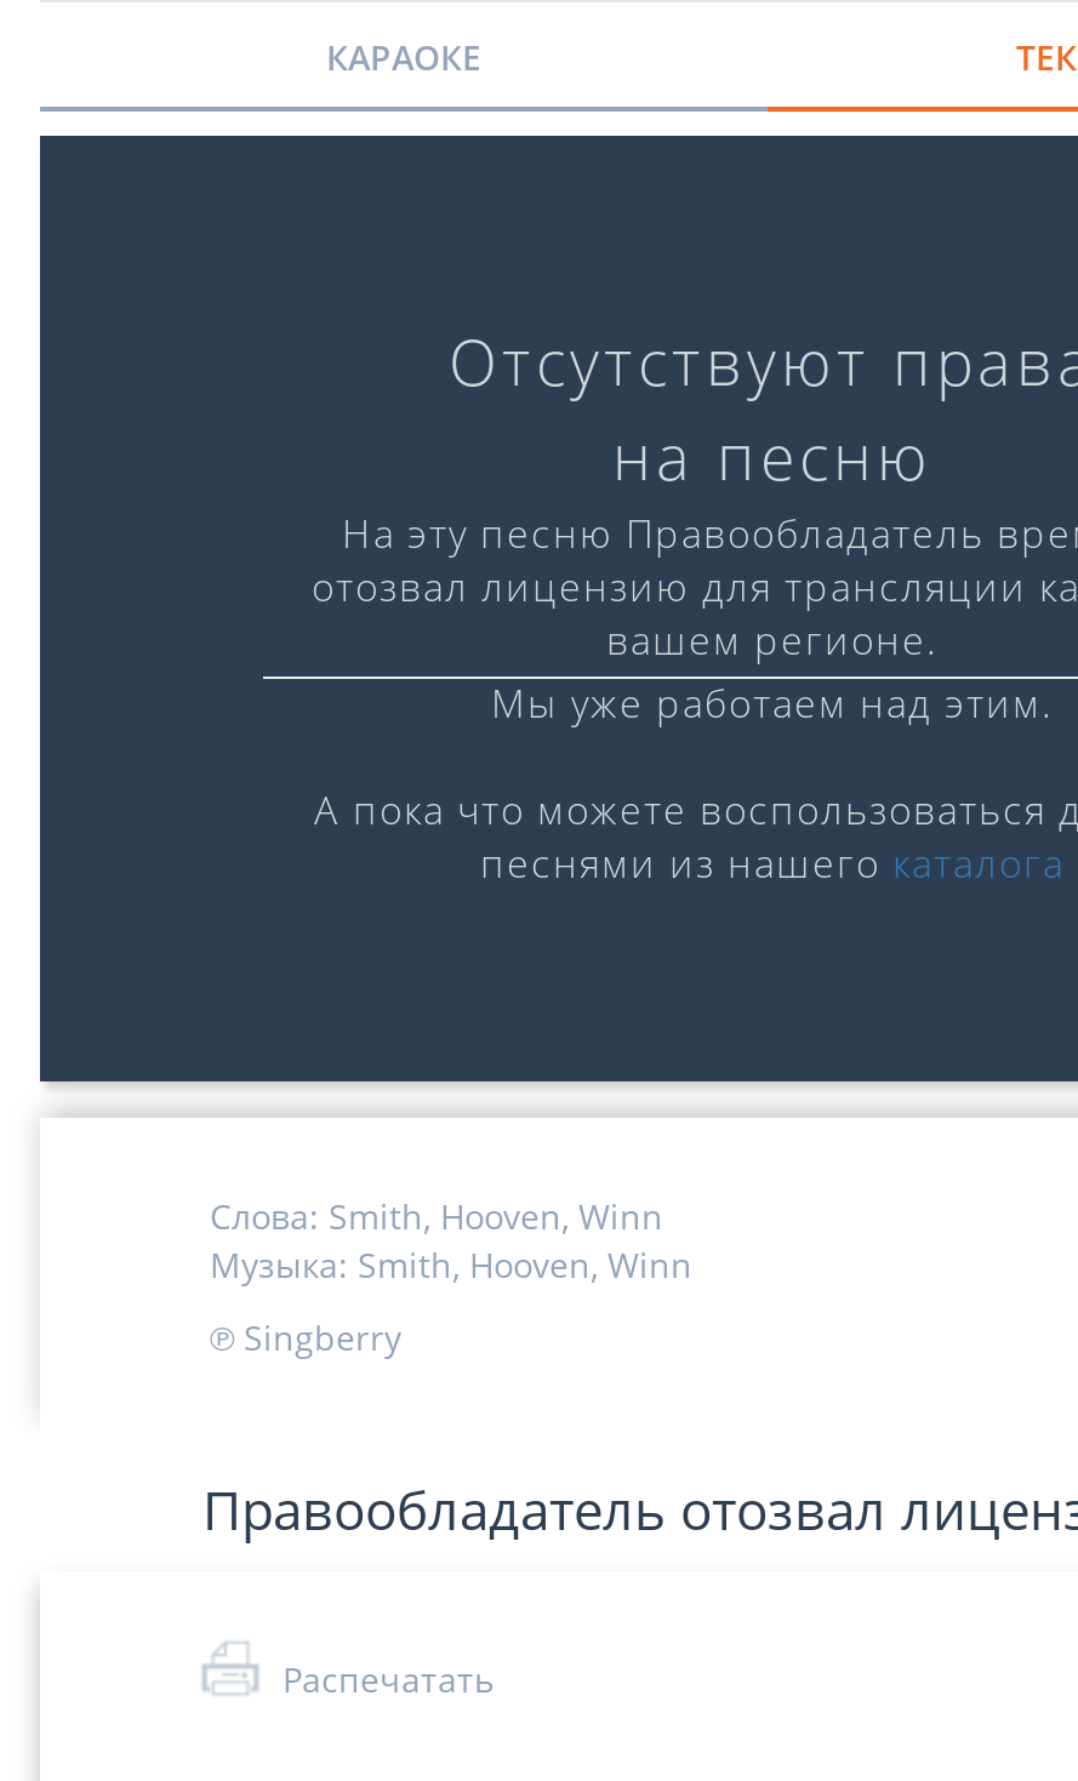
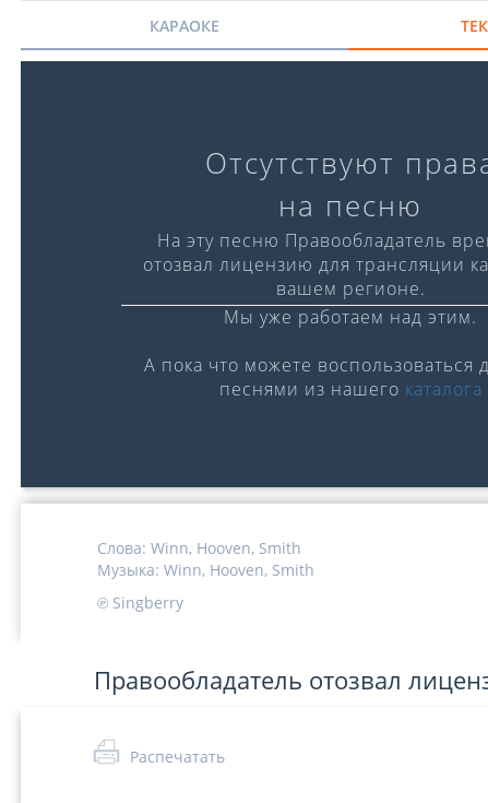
- Слова: Smith, Hooven, Winn
+ Слова: Winn, Hooven, Smith

- Музыка: Smith, Hooven, Winn
+ Музыка: Winn, Hooven, Smith
